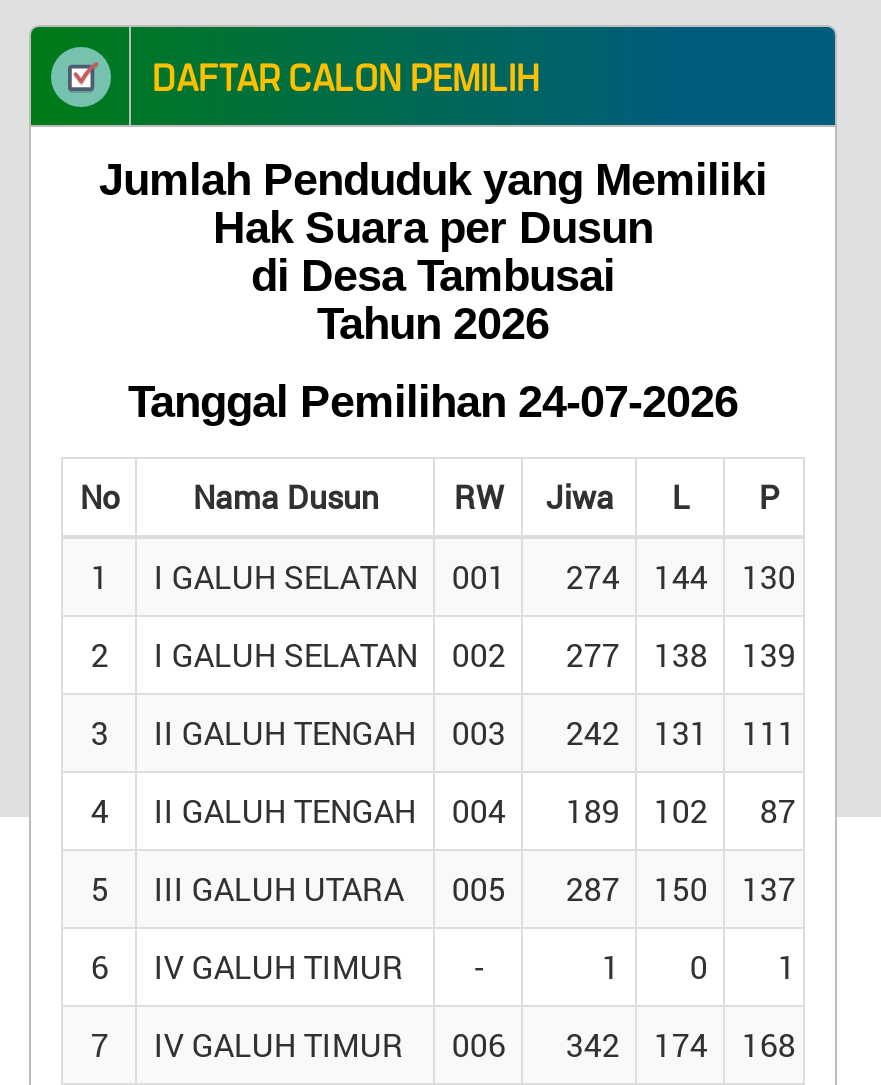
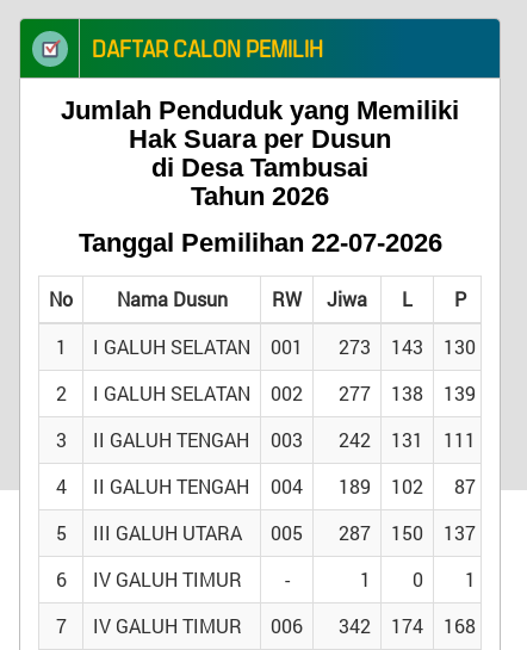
- Tanggal Pemilihan 24-07-2026
+ Tanggal Pemilihan 22-07-2026

- 274
+ 273

- 144
+ 143
